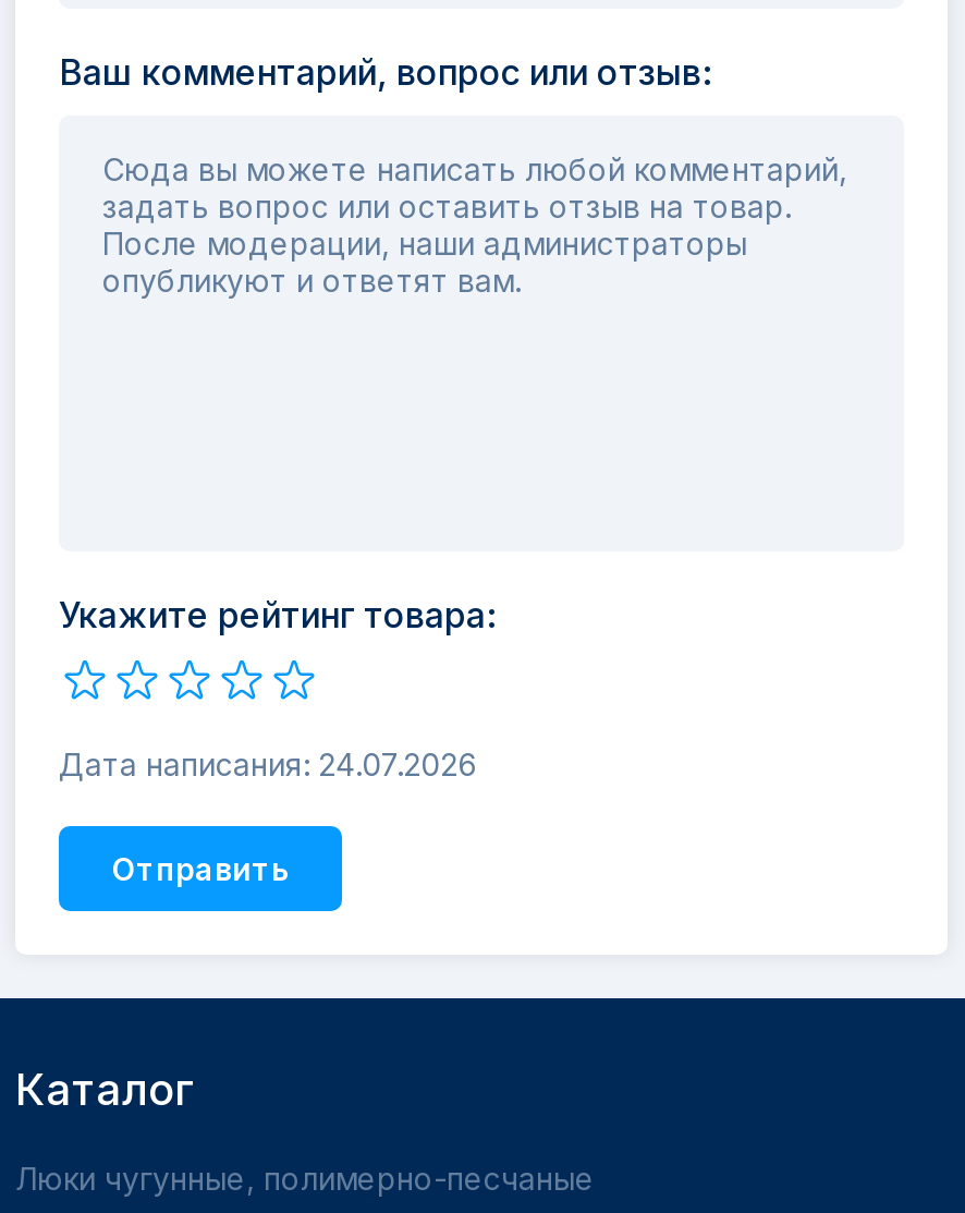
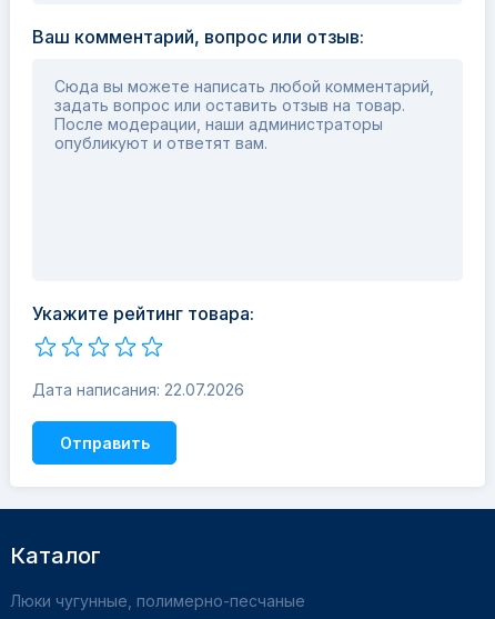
- Дата написания: 24.07.2026
+ Дата написания: 22.07.2026
